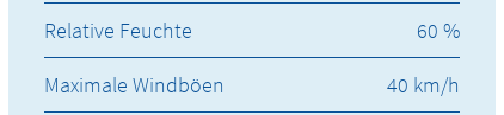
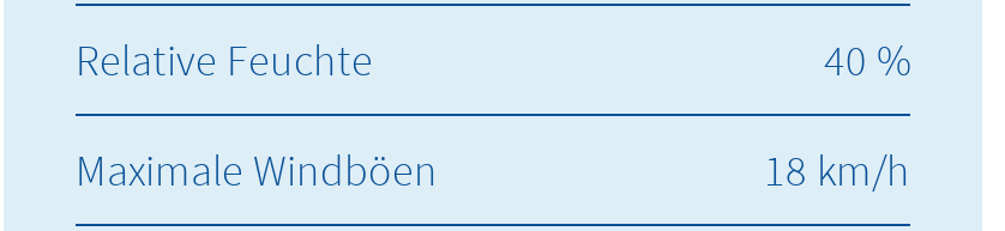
- 60 %
+ 40 %

- 40 km/h
+ 18 km/h
